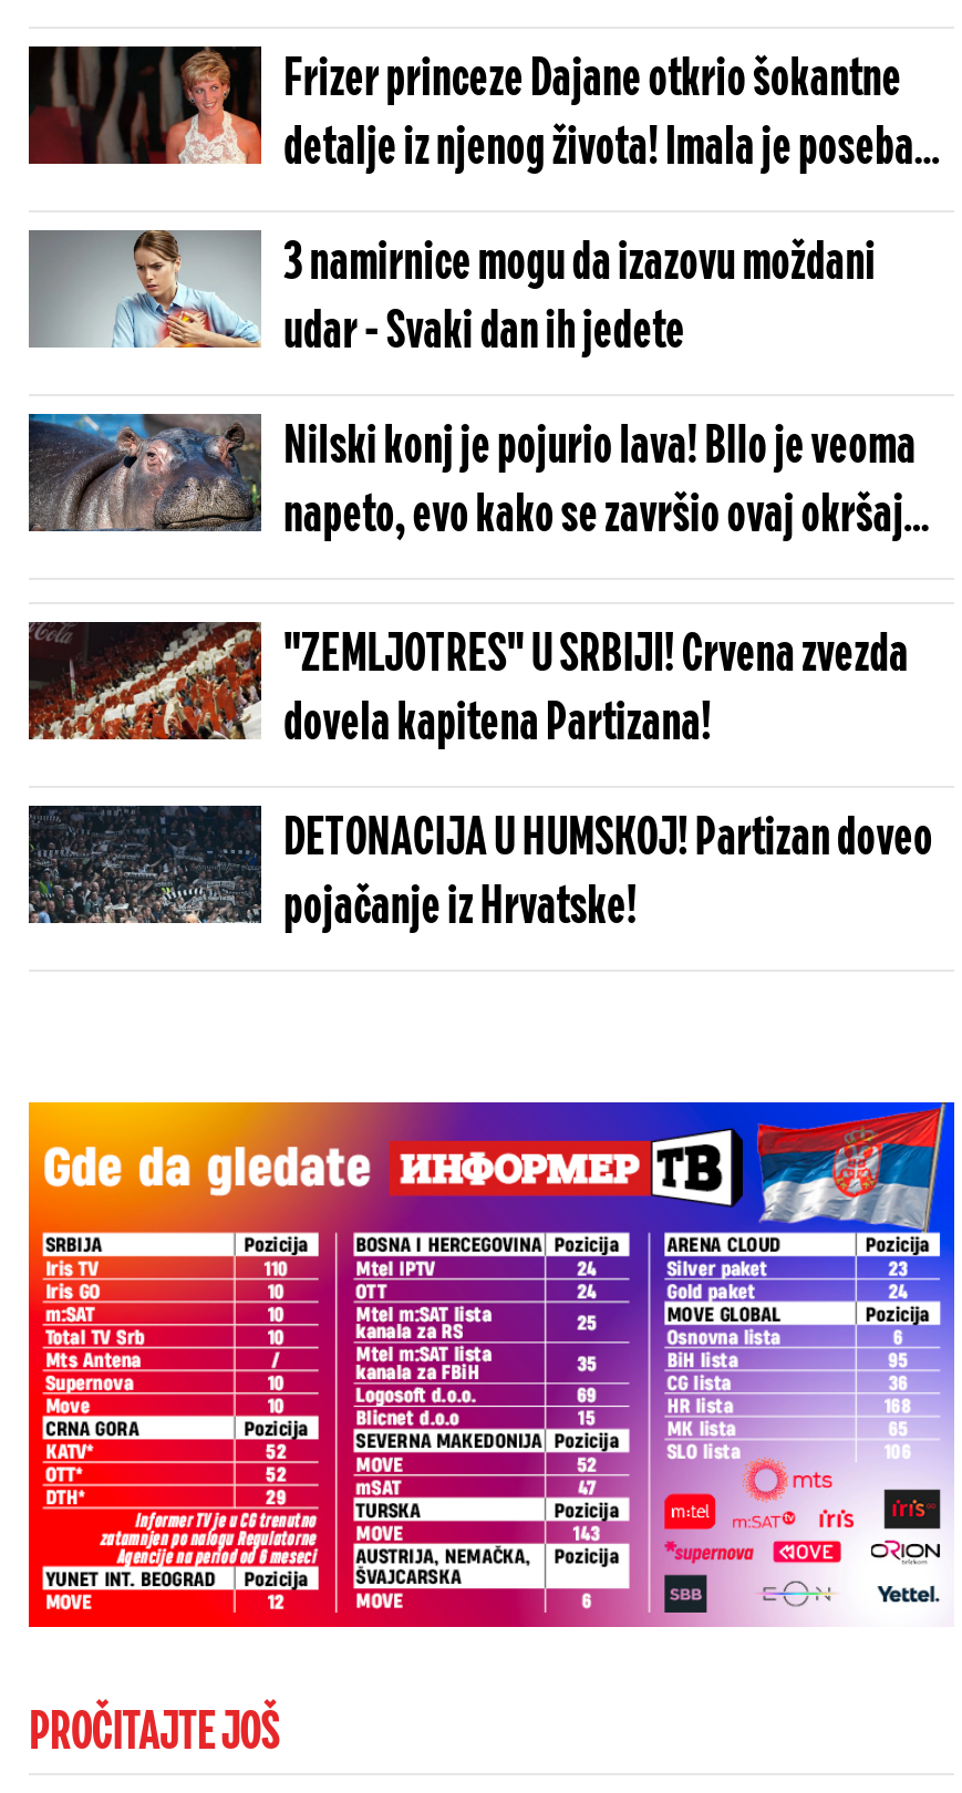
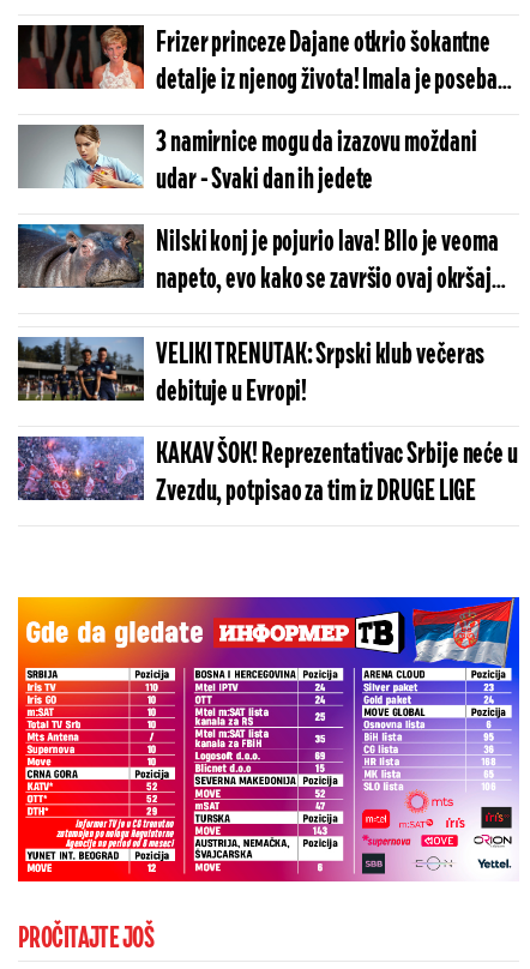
- [image]
- "ZEMLJOTRES" U SRBIJI! Crvena zvezda
- dovela kapitena Partizana!
+ [image]
+ VELIKI TRENUTAK: Srpski klub večeras
+ debituje u Evropi!

- [image]
- DETONACIJA U HUMSKOJ! Partizan doveo
- pojačanje iz Hrvatske!
+ [image]
+ KAKAV ŠOK! Reprezentativac Srbije neće u
+ Zvezdu, potpisao za tim iz DRUGE LIGE
